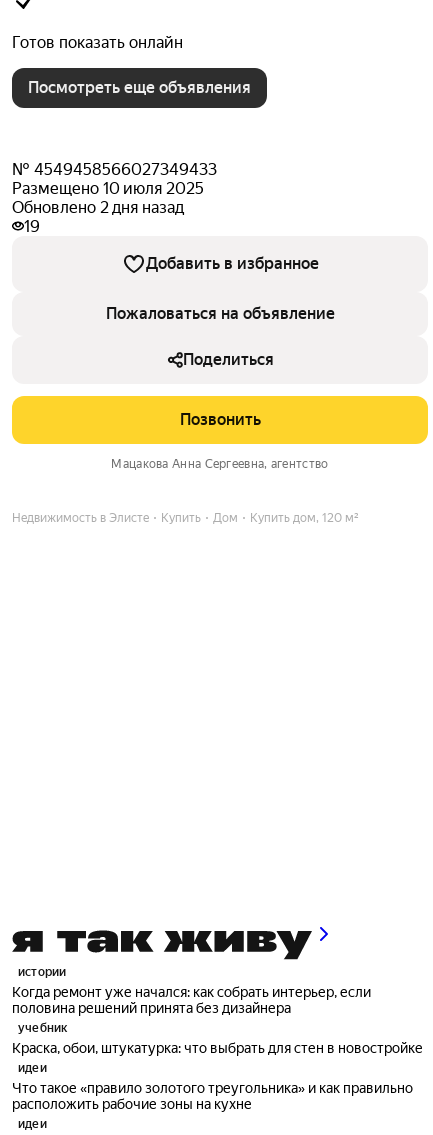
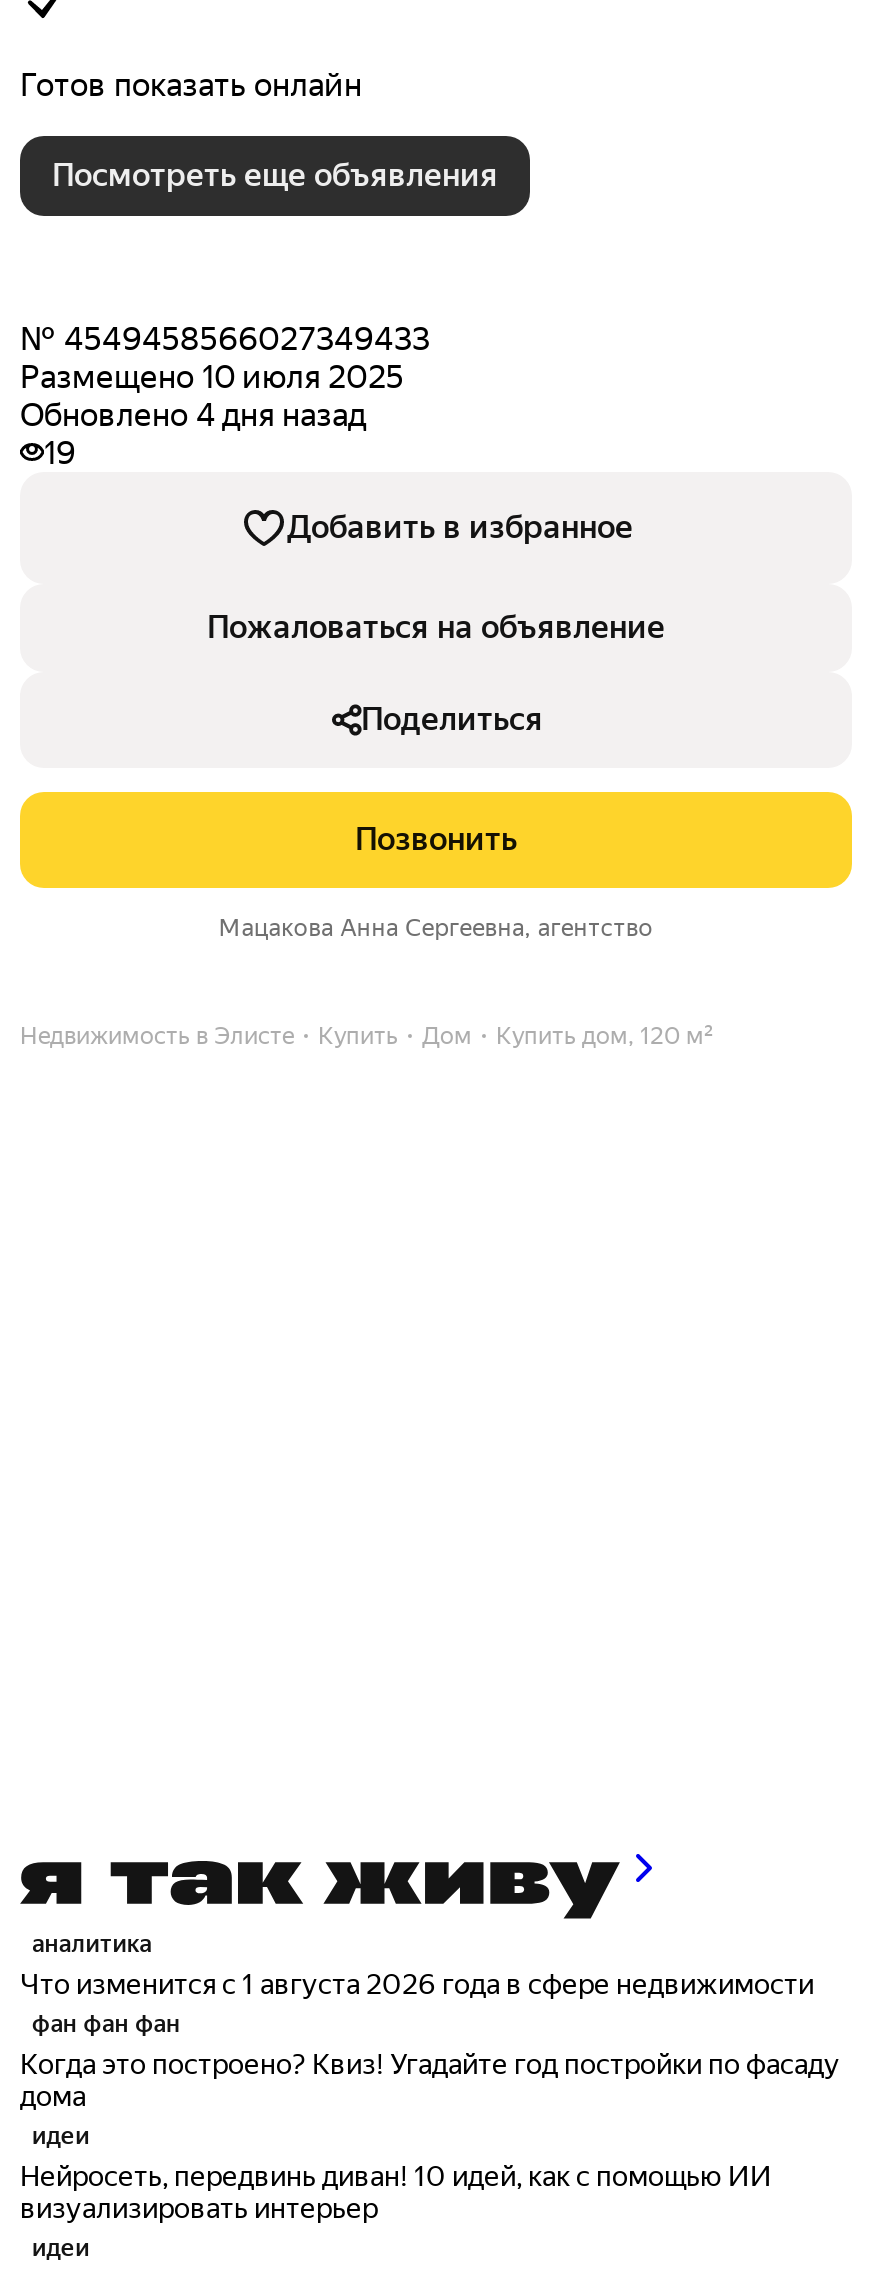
- Обновлено 2 дня назад
+ Обновлено 4 дня назад

- истории
- Когда ремонт уже начался: как собрать интерьер, если
- половина решений принята без дизайнера
- учебник
- Краска, обои, штукатурка: что выбрать для стен в новостройке
+ аналитика
+ Что изменится с 1 августа 2026 года в сфере недвижимости
+ фан фан фан
+ Когда это построено? Квиз! Угадайте год постройки по фасаду
+ дома

- Что такое «правило золотого треугольника» и как правильно
- расположить рабочие зоны на кухне
+ Нейросеть, передвинь диван! 10 идей, как с помощью ИИ
+ визуализировать интерьер
